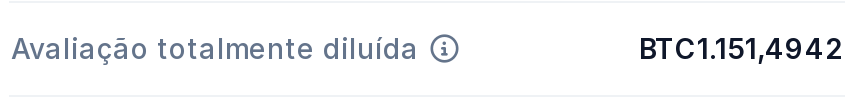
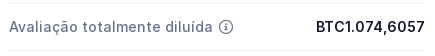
- BTC1.151,4942
+ BTC1.074,6057
